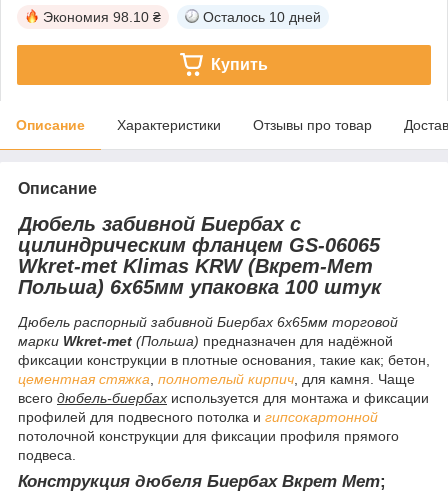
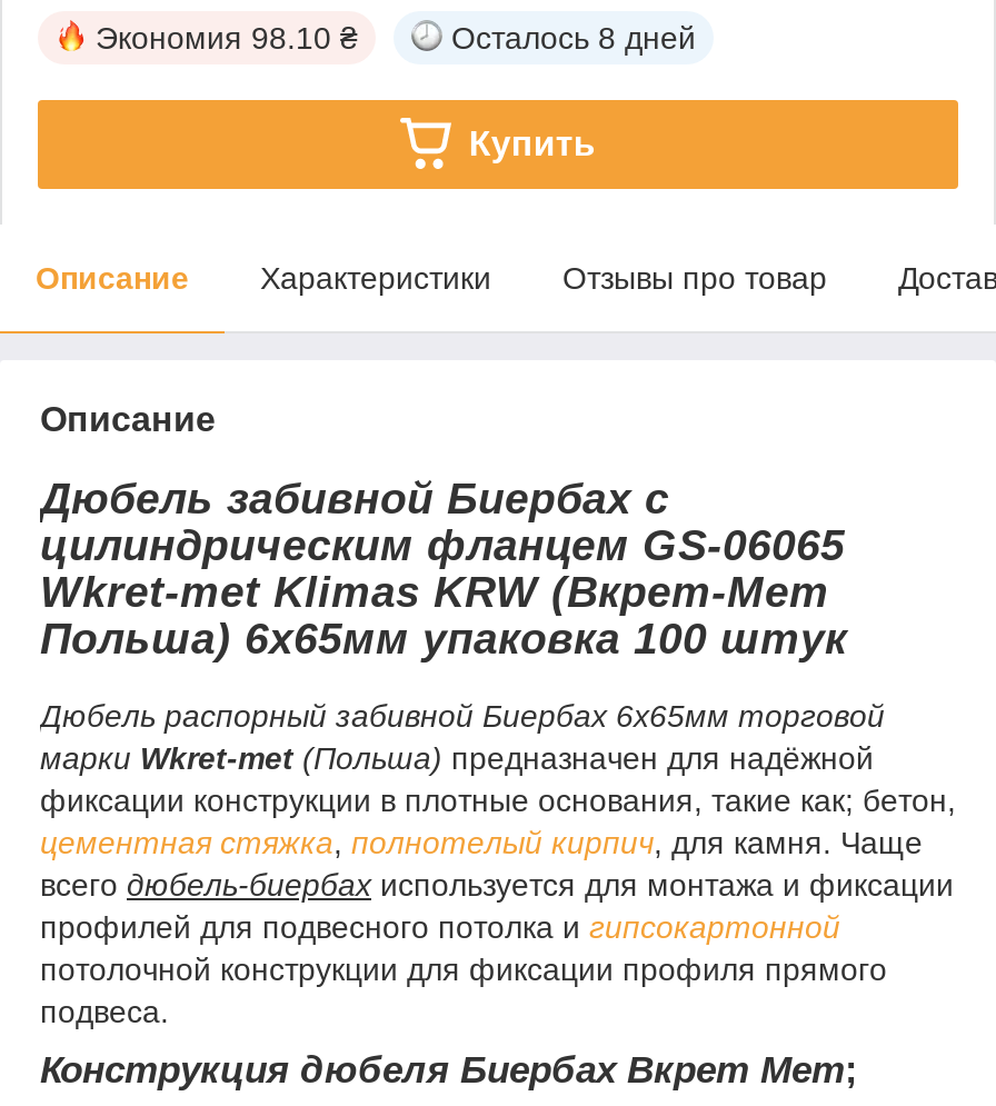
- Осталось 10 дней
+ Осталось 8 дней
